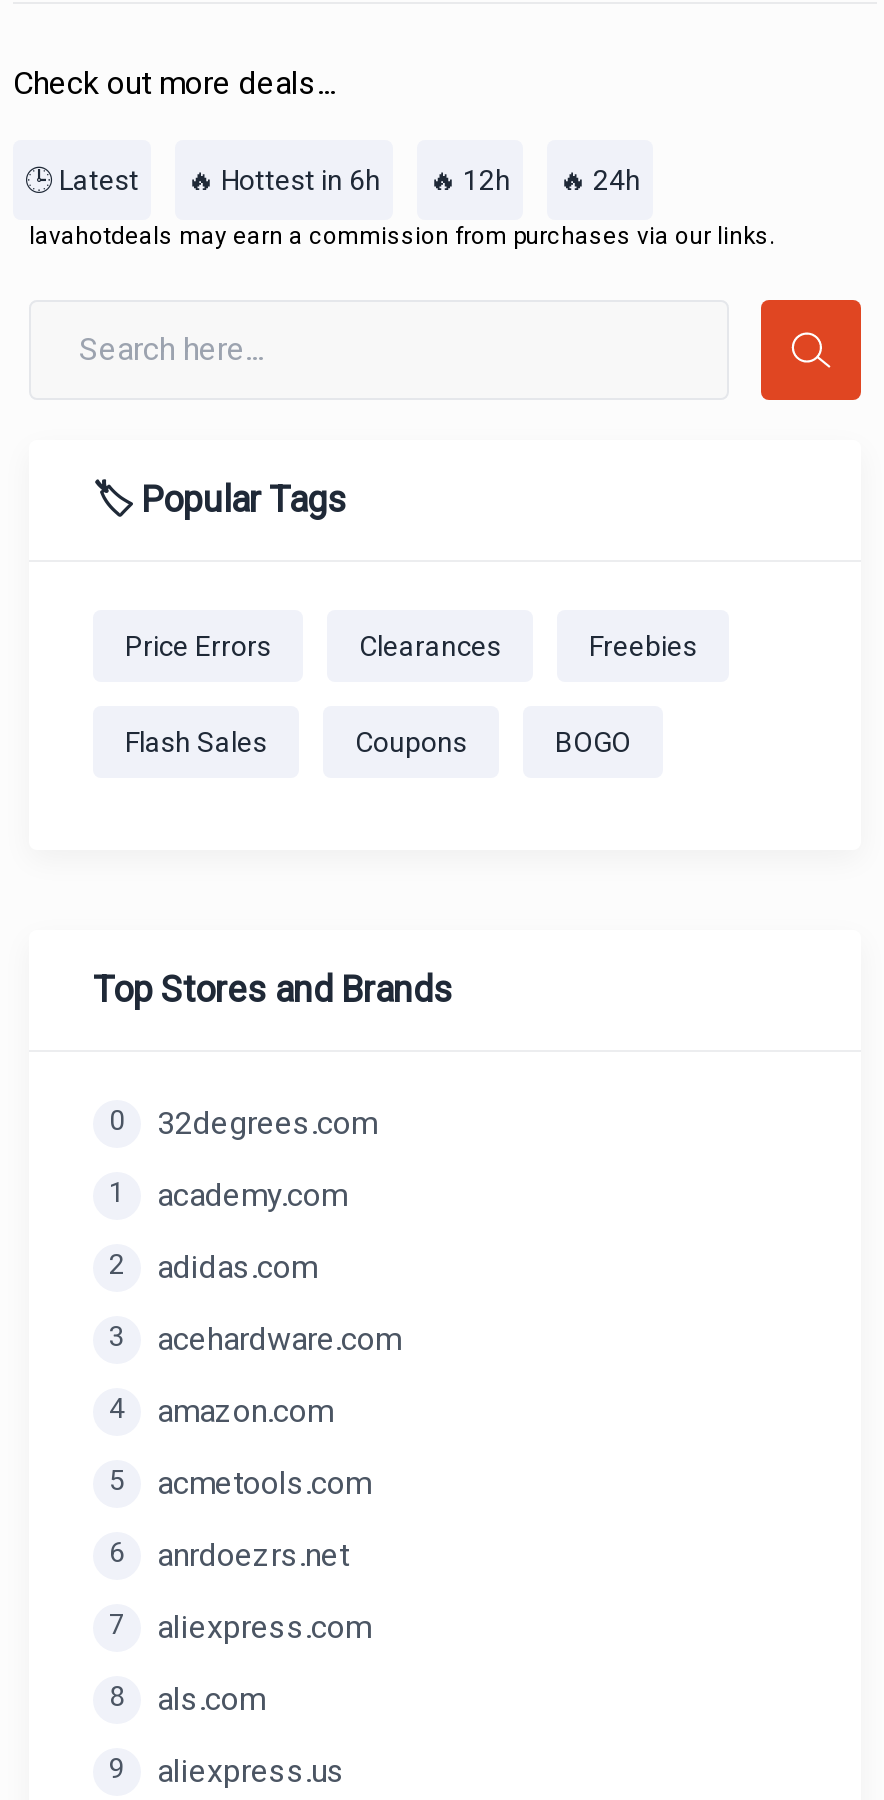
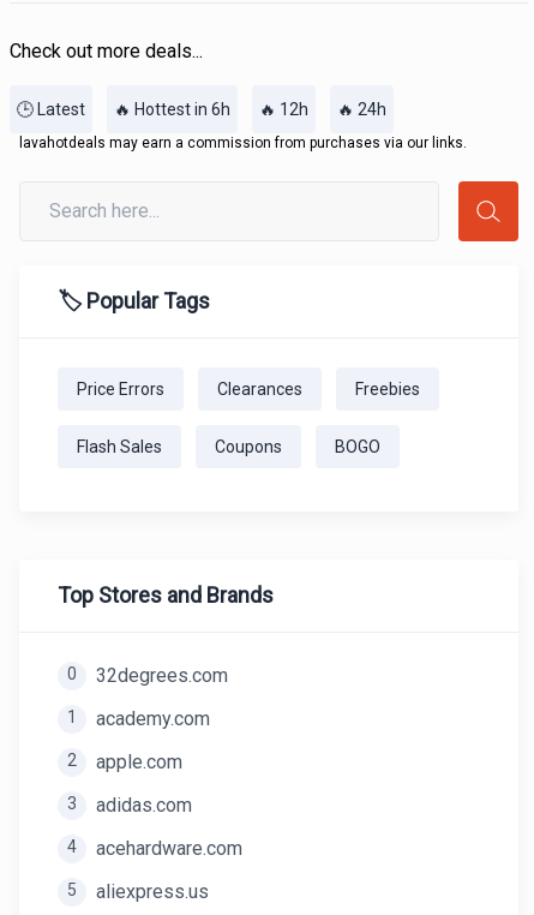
moved down: adidas.com

+ apple.com

moved down: acehardware.com

- amazon.com

- acmetools.com
- 6
- anrdoezrs.net
- 7
- aliexpress.com
- 8
- als.com
- 9
